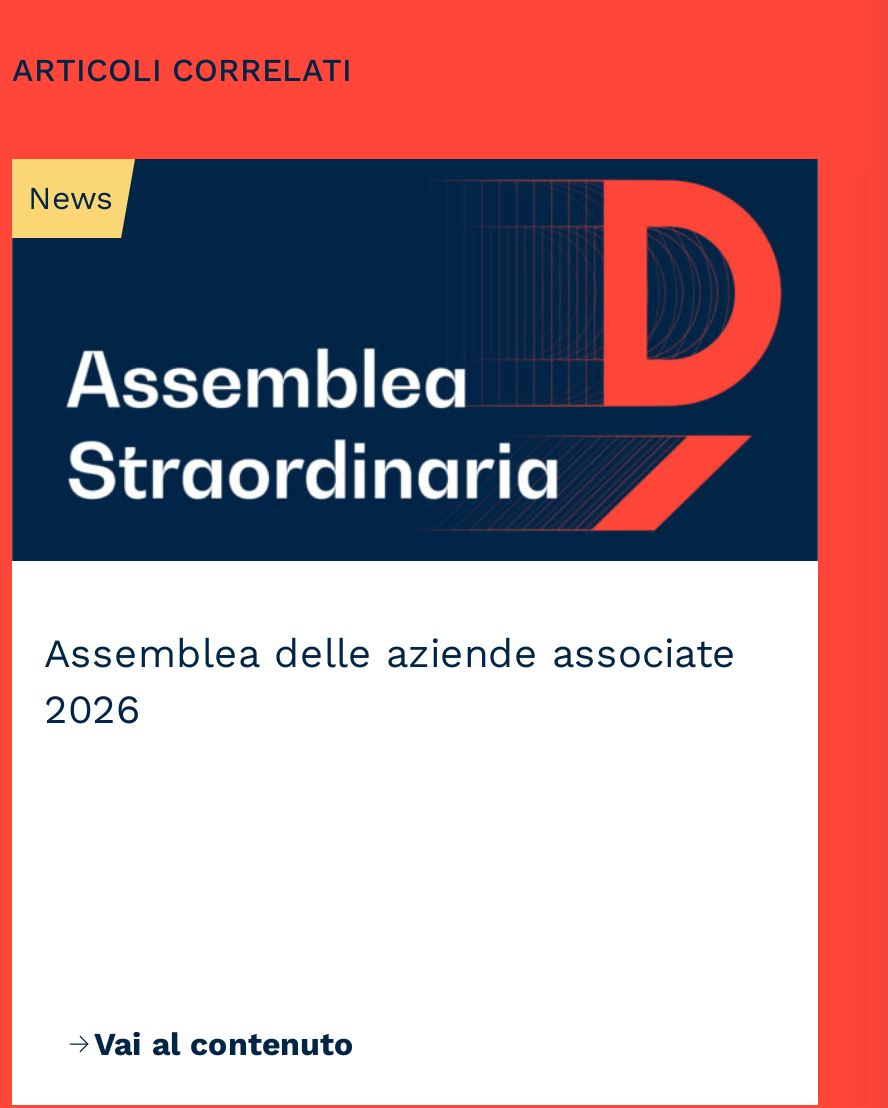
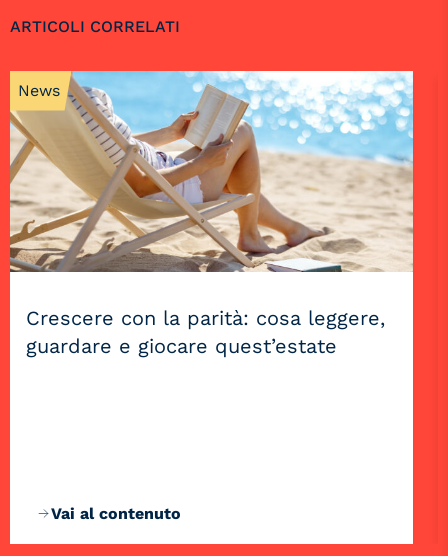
- [image]
- Assemblea delle aziende associate
- 2026
+ [image]
+ Crescere con la parità: cosa leggere,
+ guardare e giocare quest’estate
